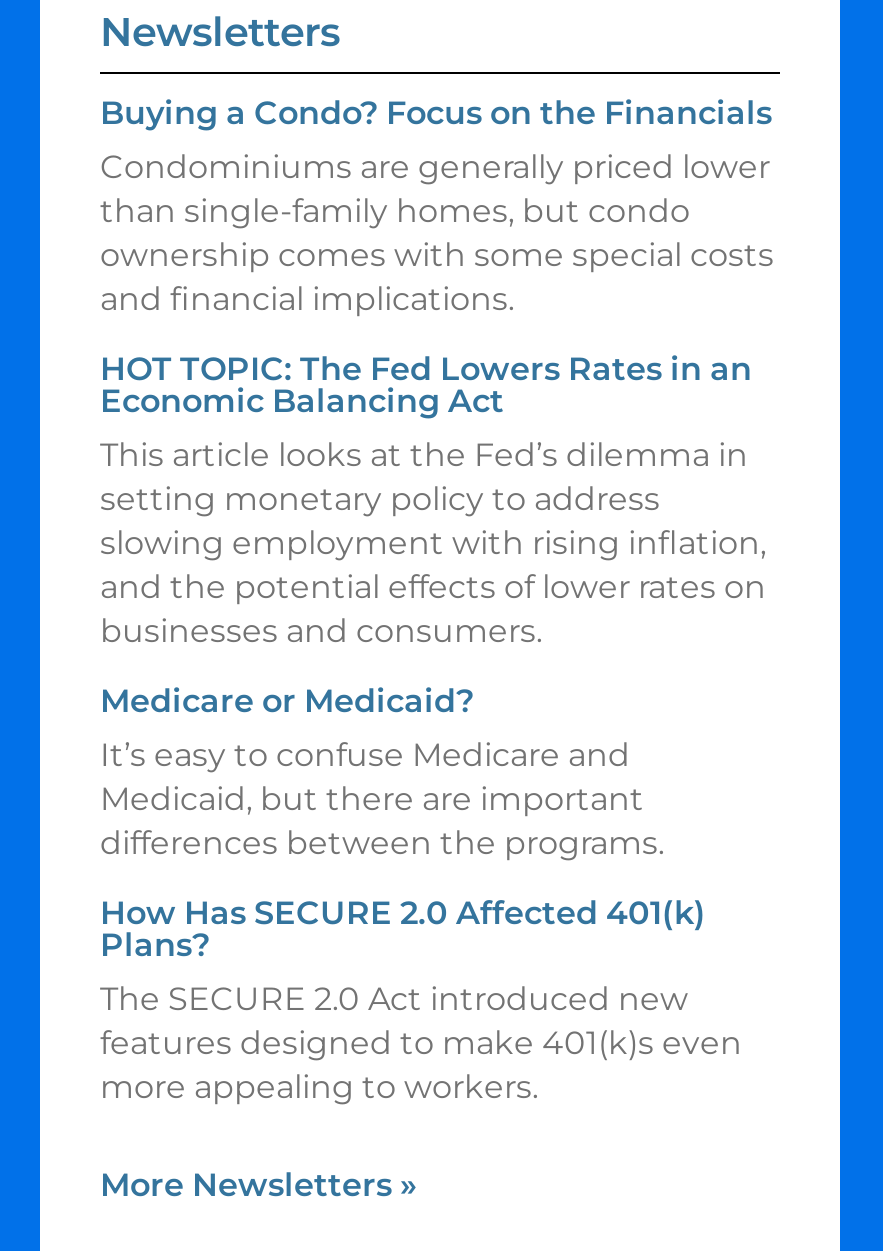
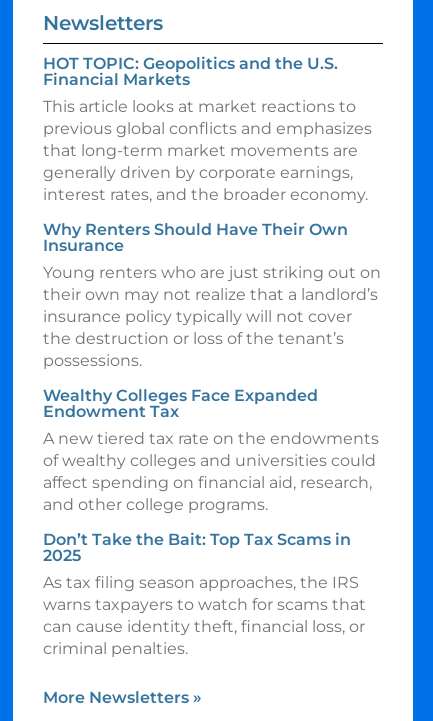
- Buying a Condo? Focus on the Financials
- Condominiums are generally priced lower
- than single-family homes, but condo
- ownership comes with some special costs
- and financial implications.
+ HOT TOPIC: Geopolitics and the U.S.
+ Financial Markets
+ This article looks at market reactions to
+ previous global conflicts and emphasizes
+ that long-term market movements are
+ generally driven by corporate earnings,
+ interest rates, and the broader economy.

- HOT TOPIC: The Fed Lowers Rates in an
- Economic Balancing Act
- This article looks at the Fed’s dilemma in
- setting monetary policy to address
- slowing employment with rising inflation,
- and the potential effects of lower rates on
- businesses and consumers.
+ Why Renters Should Have Their Own
+ Insurance
+ Young renters who are just striking out on
+ their own may not realize that a landlord’s
+ insurance policy typically will not cover
+ the destruction or loss of the tenant’s
+ possessions.

- Medicare or Medicaid?
- It’s easy to confuse Medicare and
- Medicaid, but there are important
- differences between the programs.
+ Wealthy Colleges Face Expanded
+ Endowment Tax
+ A new tiered tax rate on the endowments
+ of wealthy colleges and universities could
+ affect spending on financial aid, research,
+ and other college programs.

- How Has SECURE 2.0 Affected 401(k)
- Plans?
- The SECURE 2.0 Act introduced new
- features designed to make 401(k)s even
- more appealing to workers.
+ Don’t Take the Bait: Top Tax Scams in
+ 2025
+ As tax filing season approaches, the IRS
+ warns taxpayers to watch for scams that
+ can cause identity theft, financial loss, or
+ criminal penalties.
